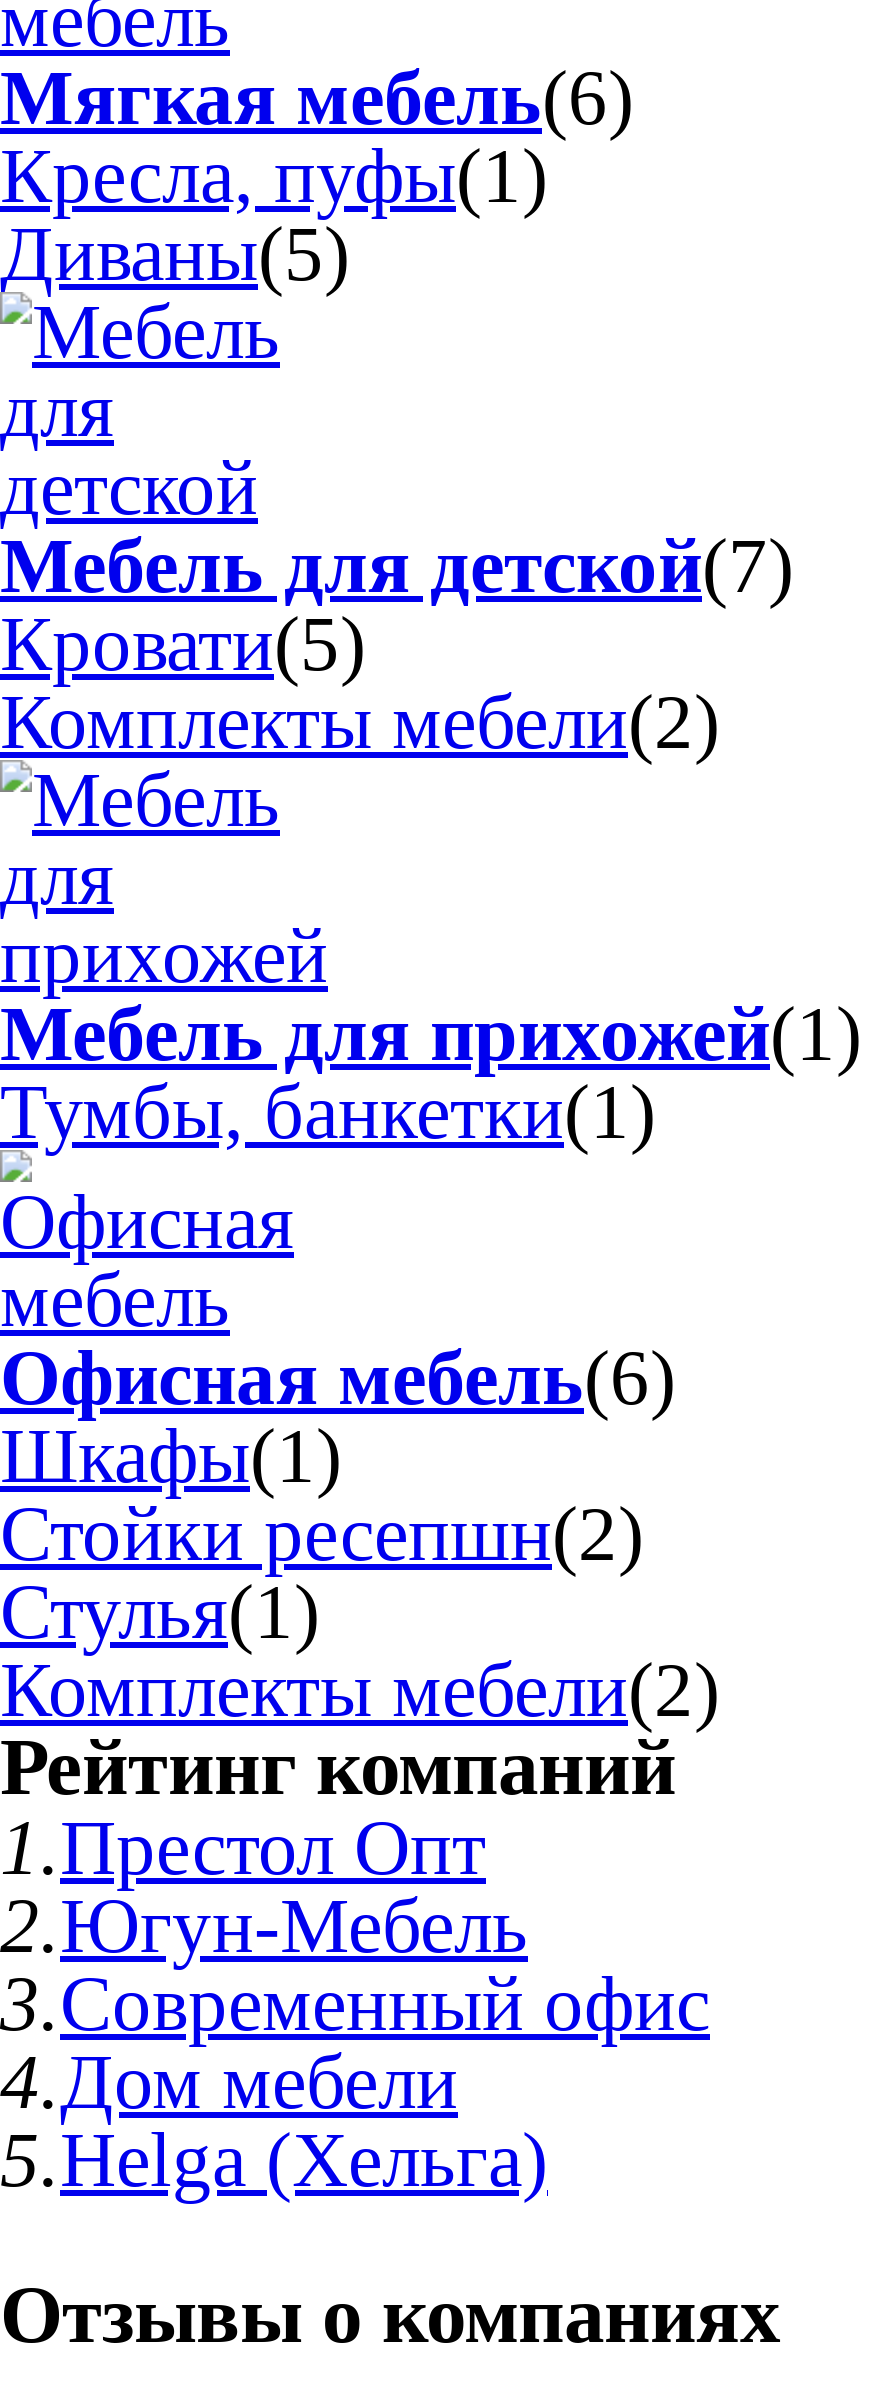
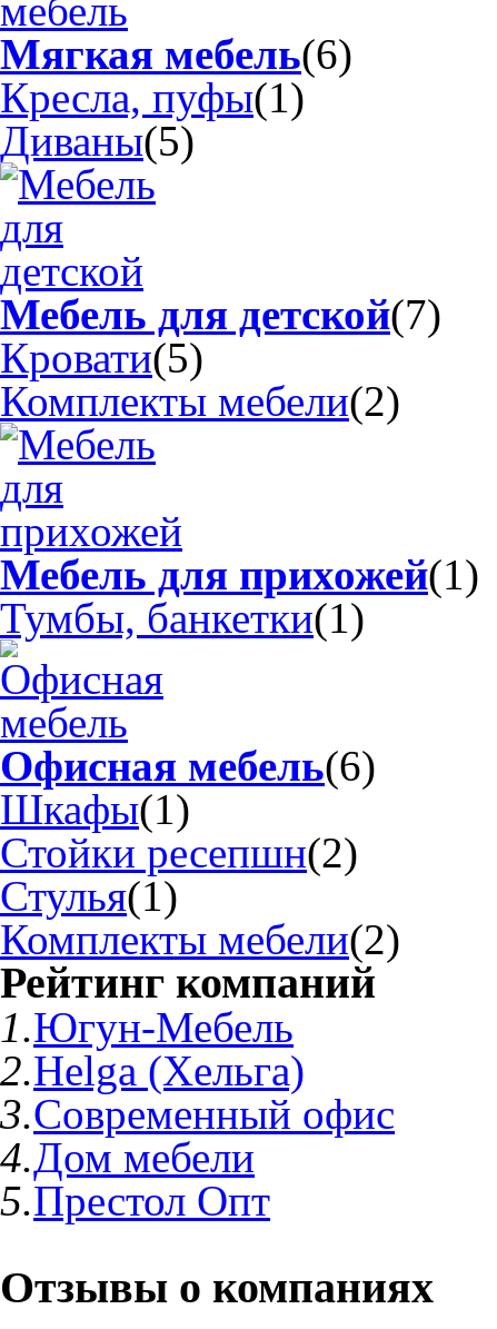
- 1.Престол Опт
- 2.Югун-Мебель
+ 1.Югун-Мебель
+ 2.Helga (Хельга)

- 5.Helga (Хельга)
+ 5.Престол Опт
